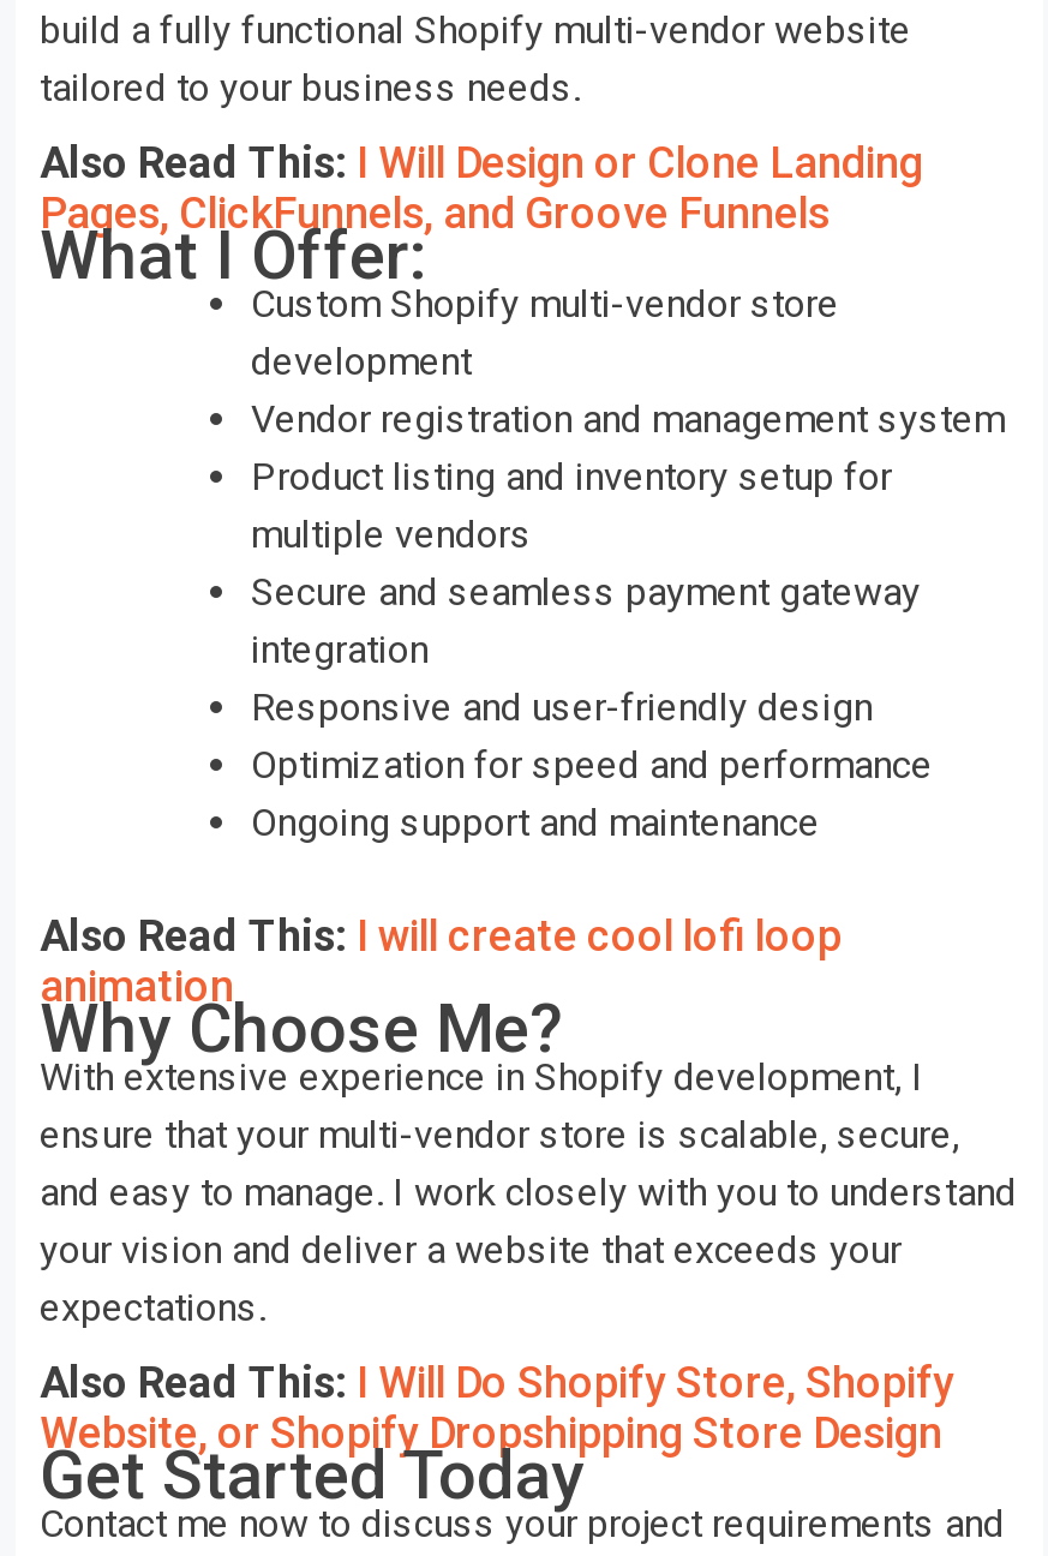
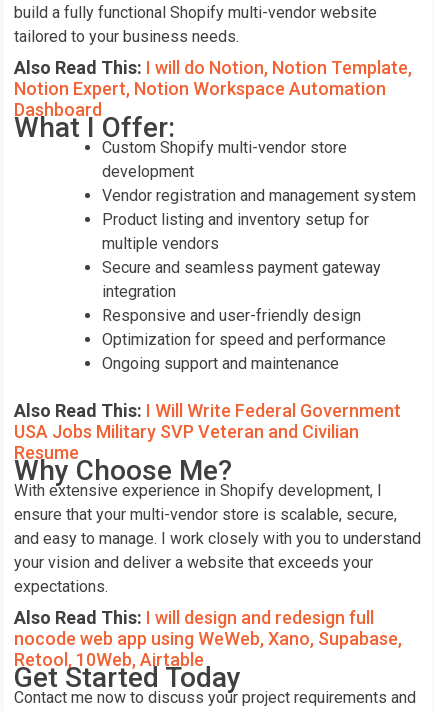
- Also Read This: I Will Design or Clone Landing
- Pages, ClickFunnels, and Groove Funnels
+ Also Read This: I will do Notion, Notion Template,
+ Notion Expert, Notion Workspace Automation
+ Dashboard

- Also Read This: I will create cool lofi loop
- animation
+ Also Read This: I Will Write Federal Government
+ USA Jobs Military SVP Veteran and Civilian
+ Resume

- Also Read This: I Will Do Shopify Store, Shopify
- Website, or Shopify Dropshipping Store Design
+ Also Read This: I will design and redesign full
+ nocode web app using WeWeb, Xano, Supabase,
+ Retool, 10Web, Airtable
